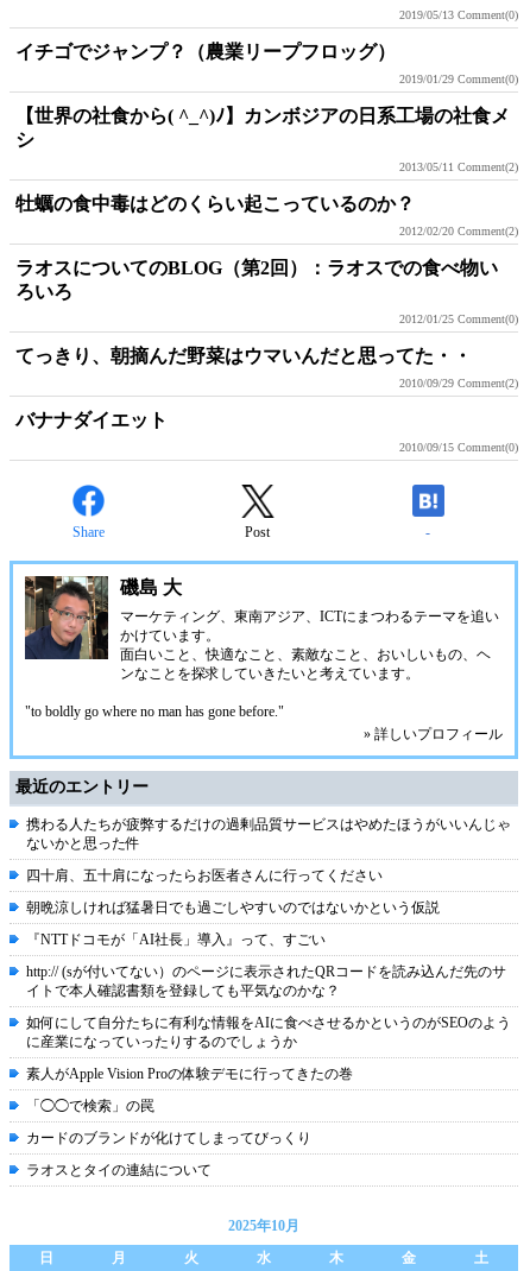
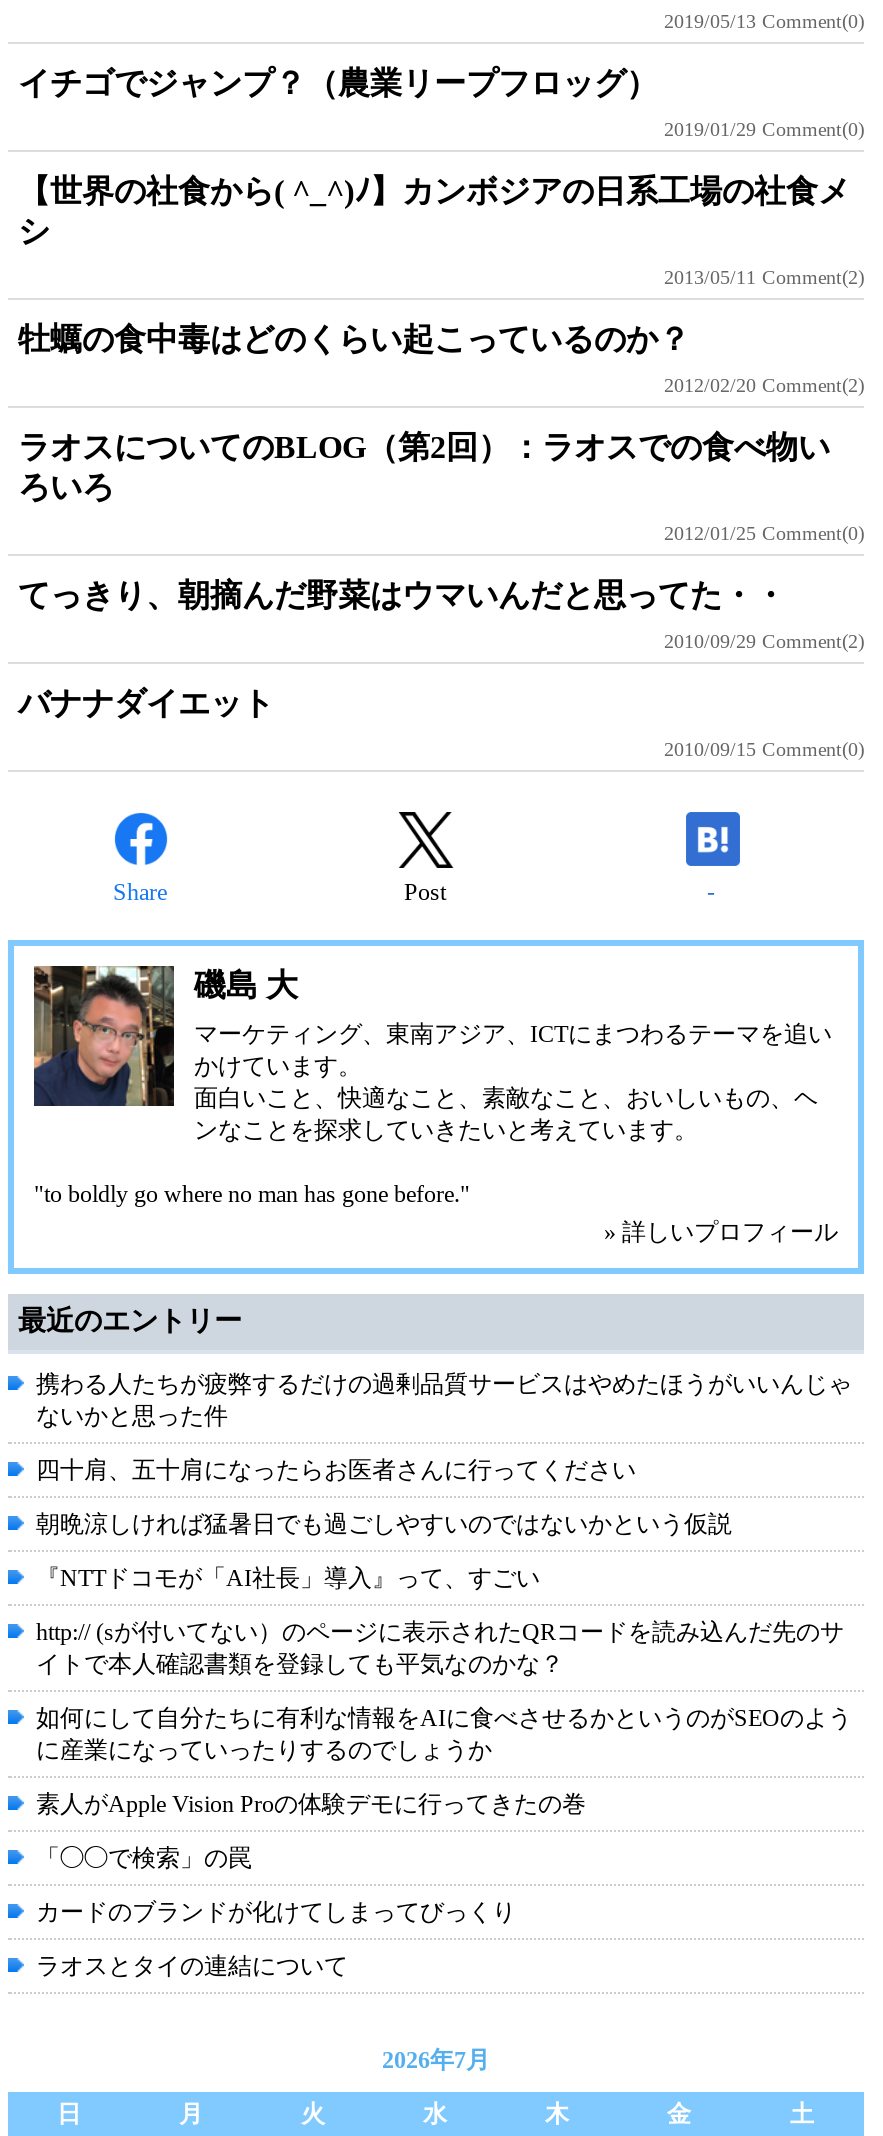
- 2025年10月
+ 2026年7月
